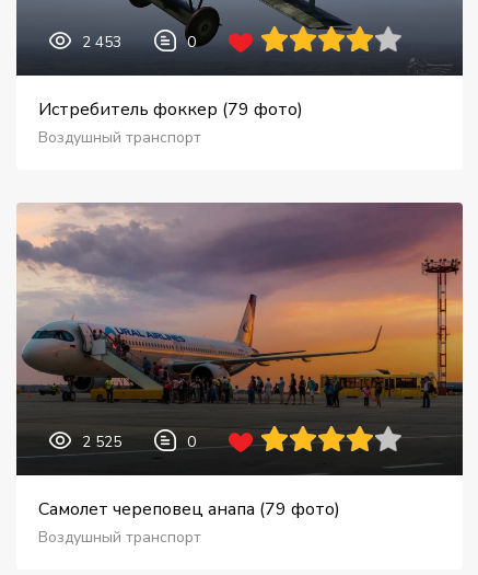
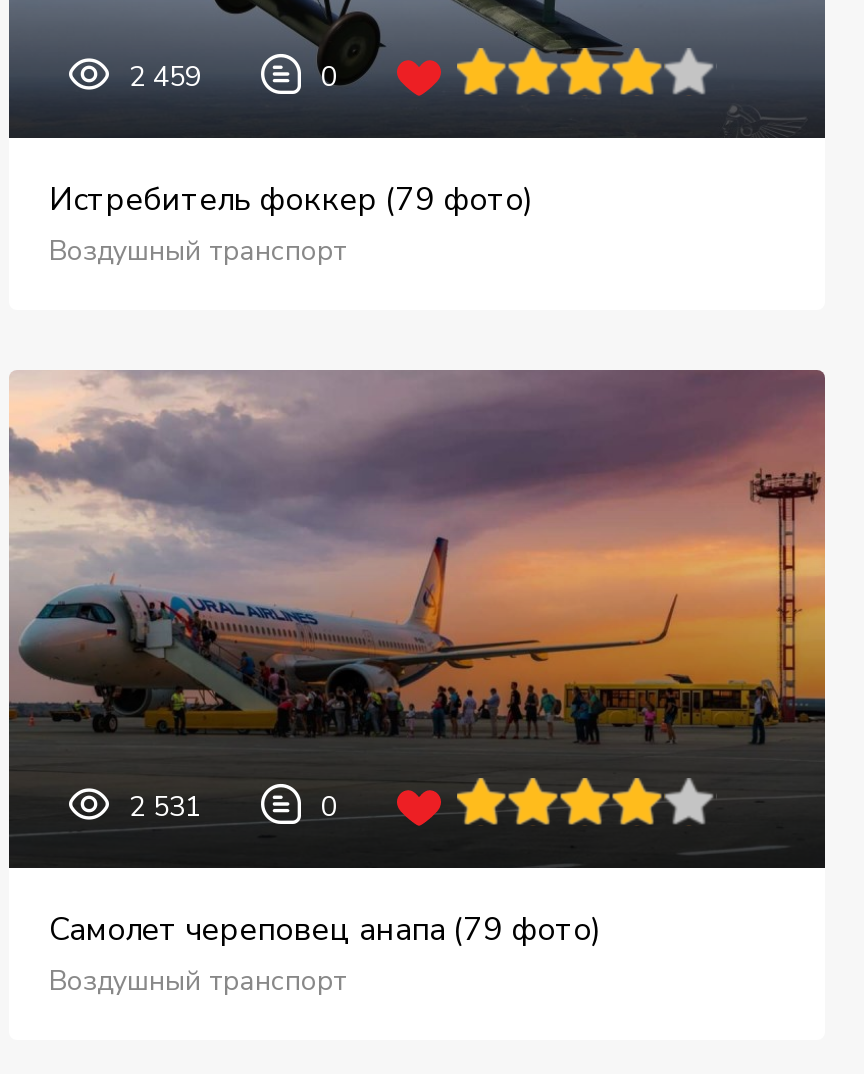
- 2 453
+ 2 459

- 2 525
+ 2 531
